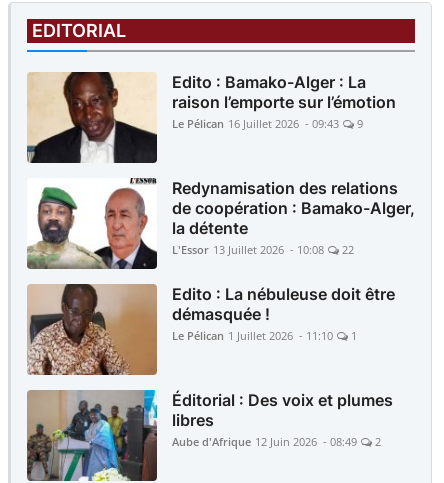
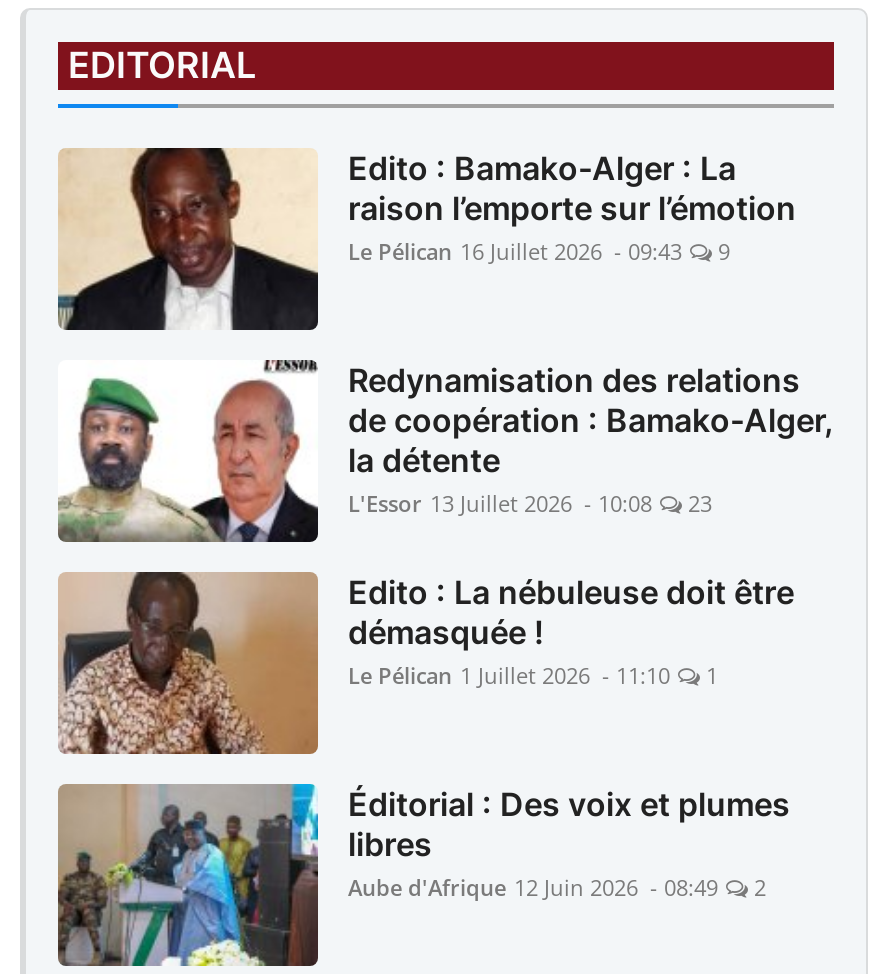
- L'Essor 13 Juillet 2026 - 10:08 22
+ L'Essor 13 Juillet 2026 - 10:08 23
